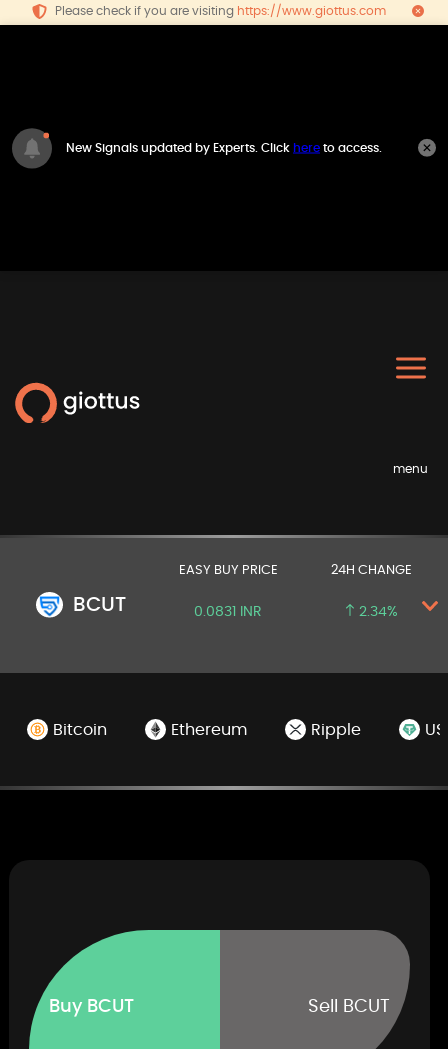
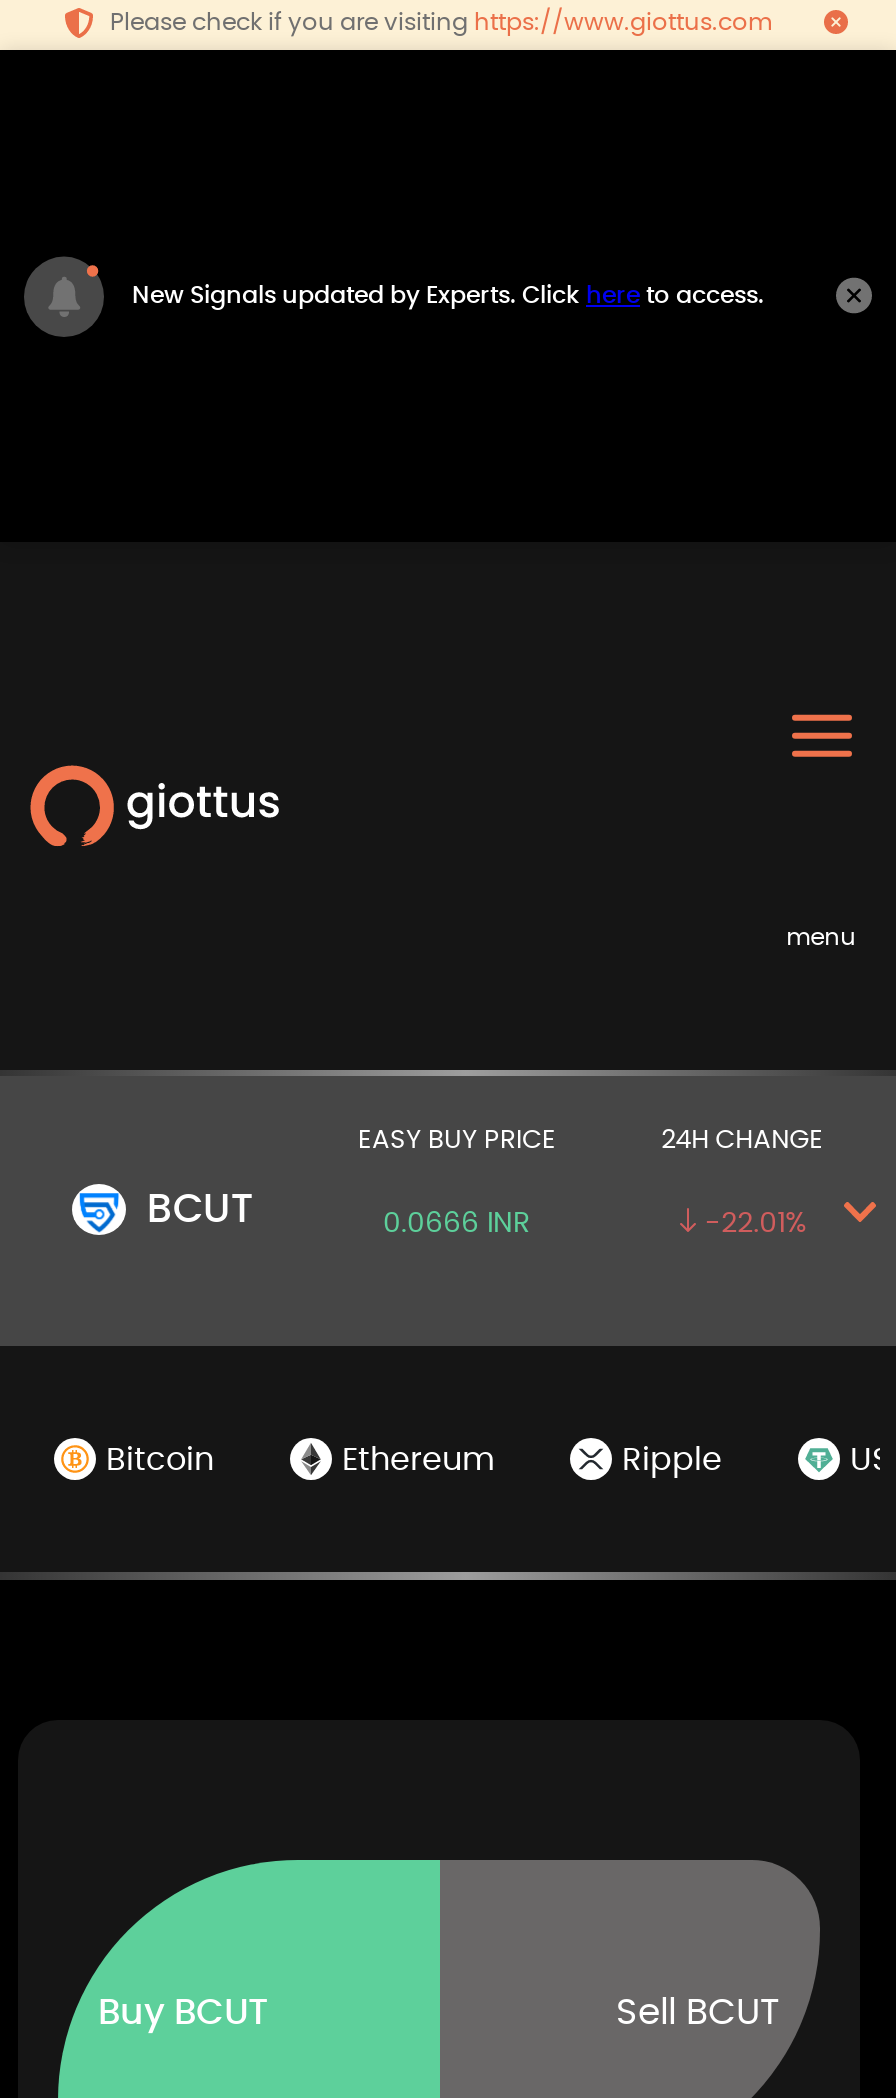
- 0.0831 INR
+ 0.0666 INR

- 2.34%
+ -22.01%
